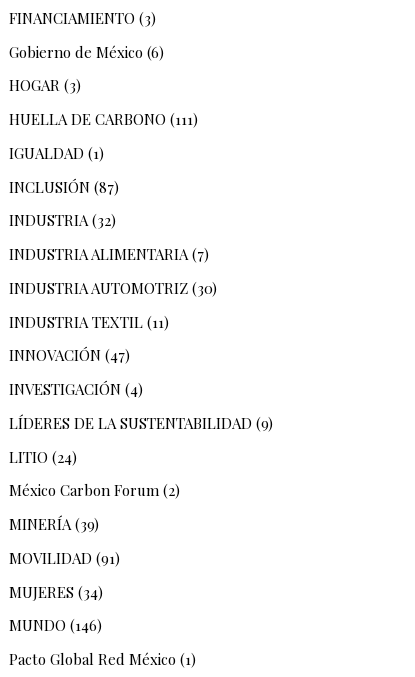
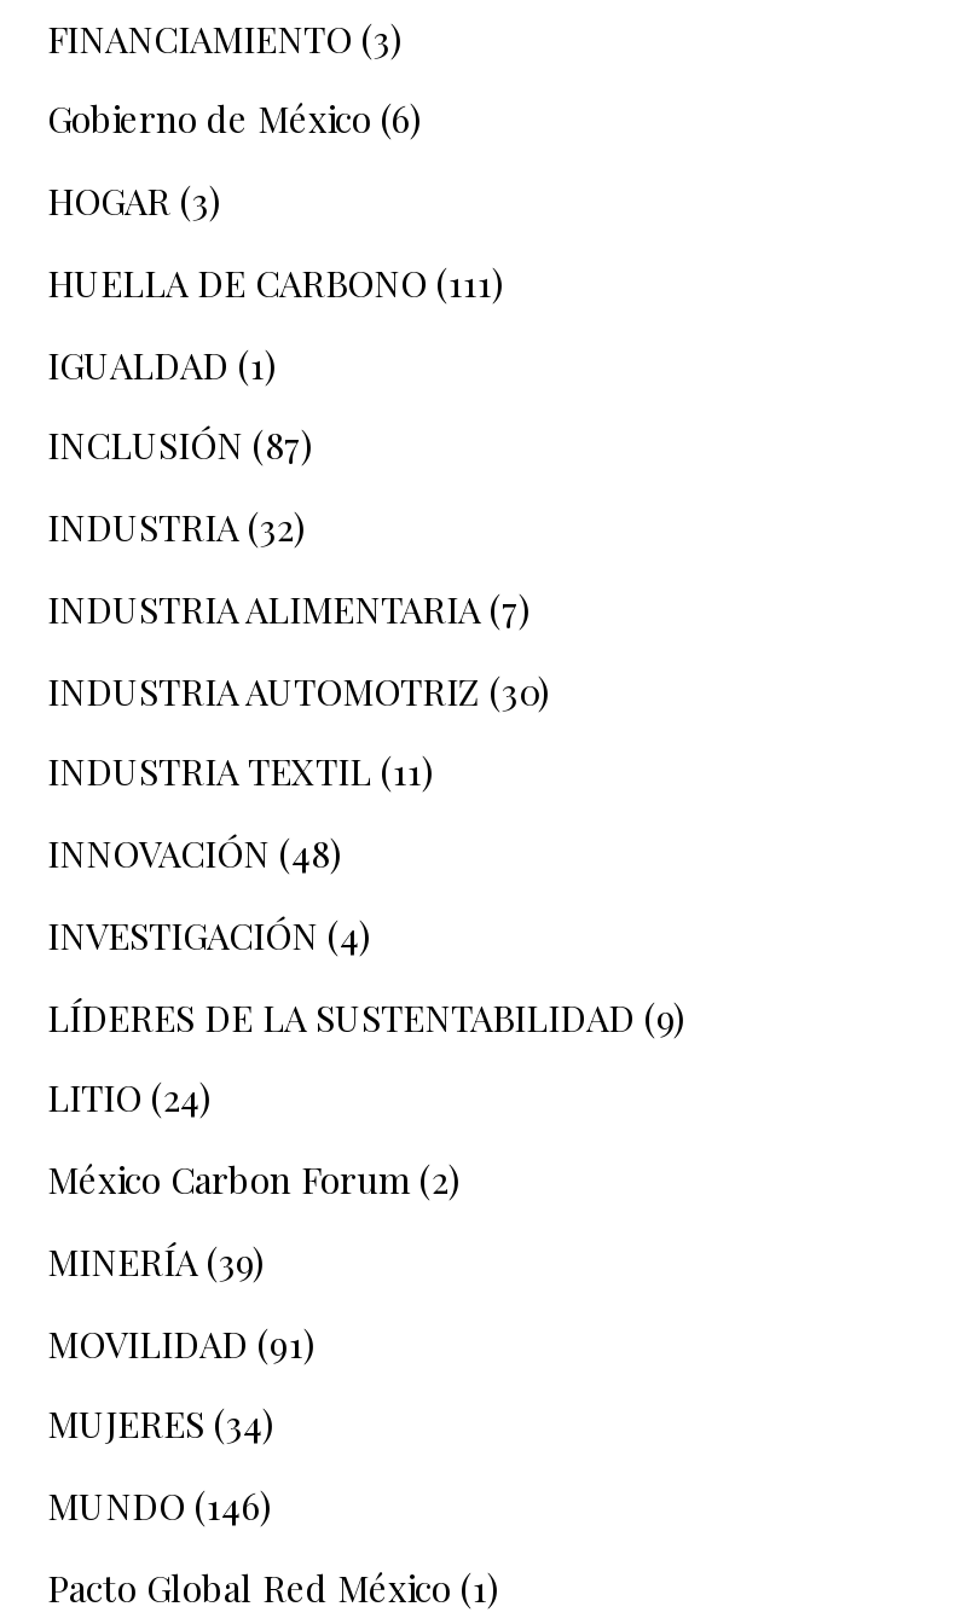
- INNOVACIÓN (47)
+ INNOVACIÓN (48)
